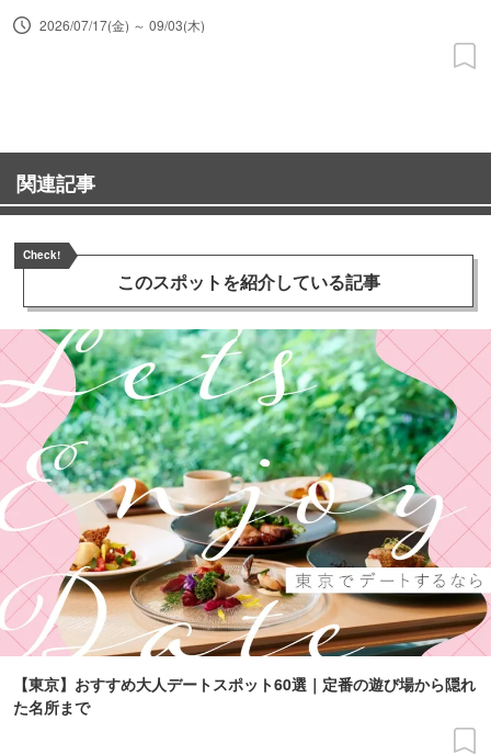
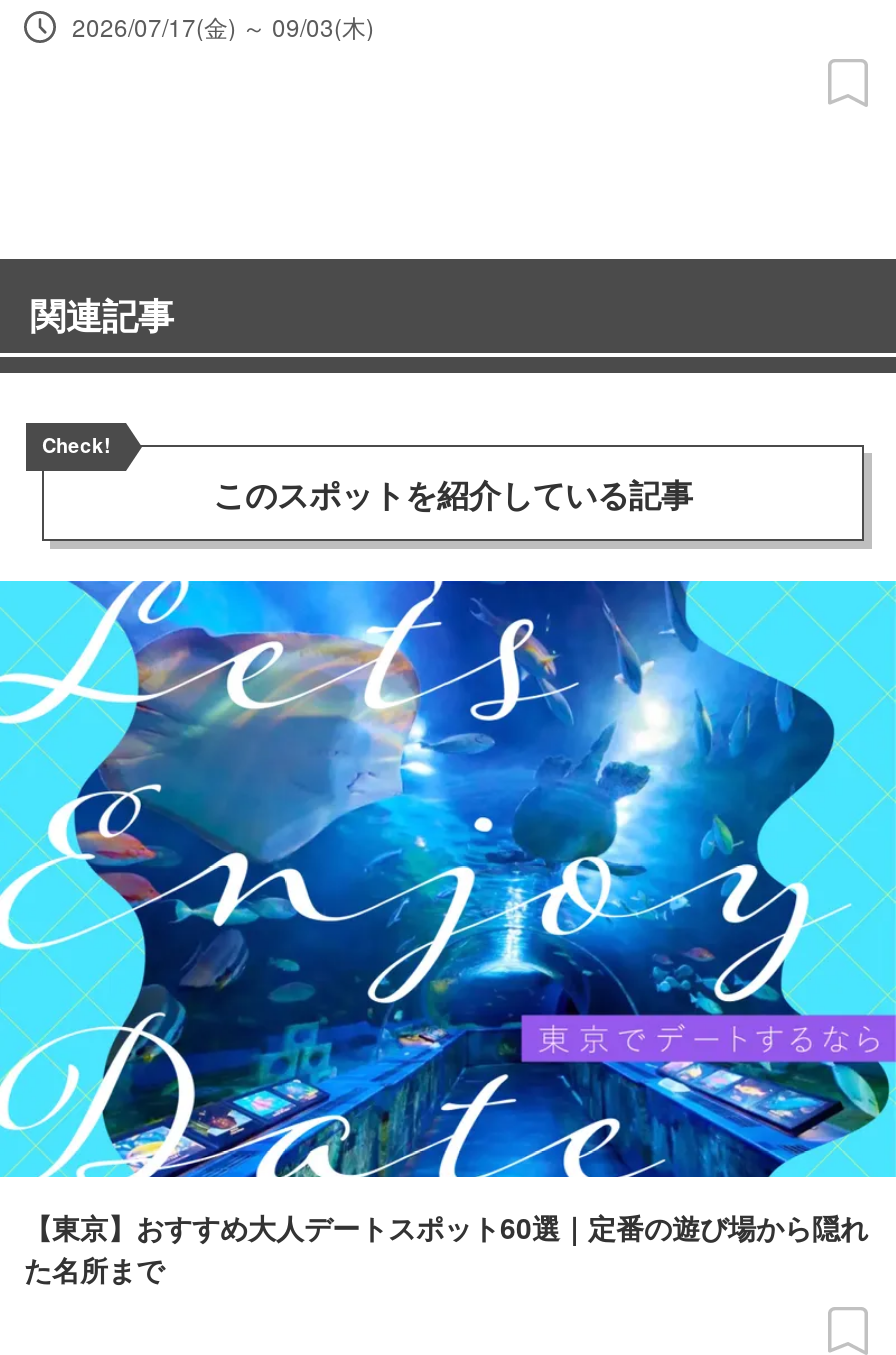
- [image]
+ [image]
